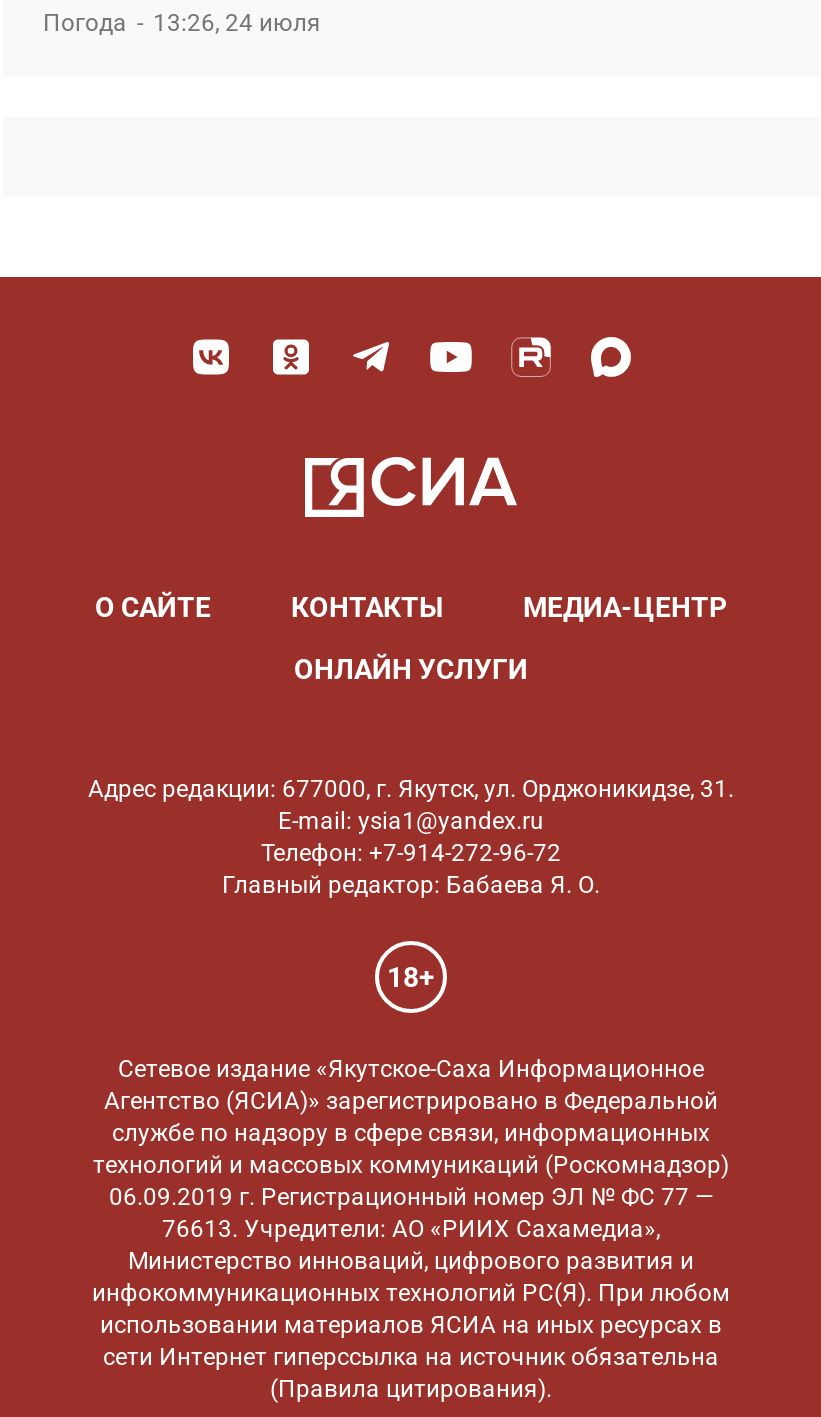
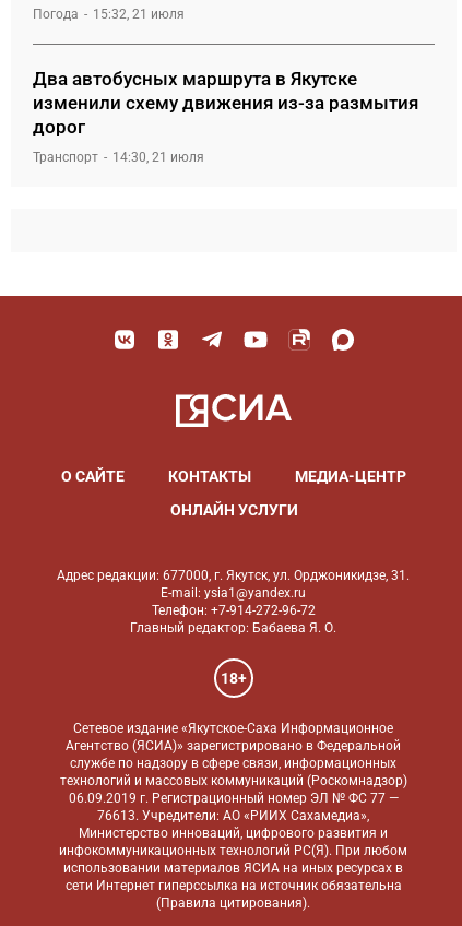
- 13:26, 24 июля
+ 15:32, 21 июля
+ Два автобусных маршрута в Якутске
+ изменили схему движения из-за размытия
+ дорог
+ Транспорт
+ 14:30, 21 июля
